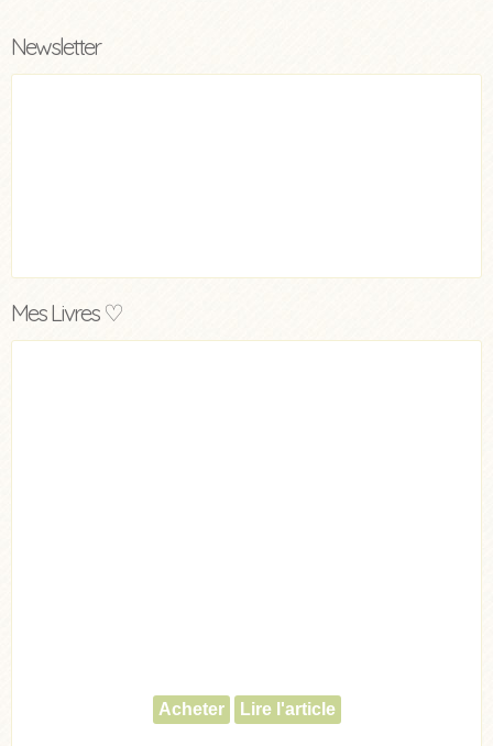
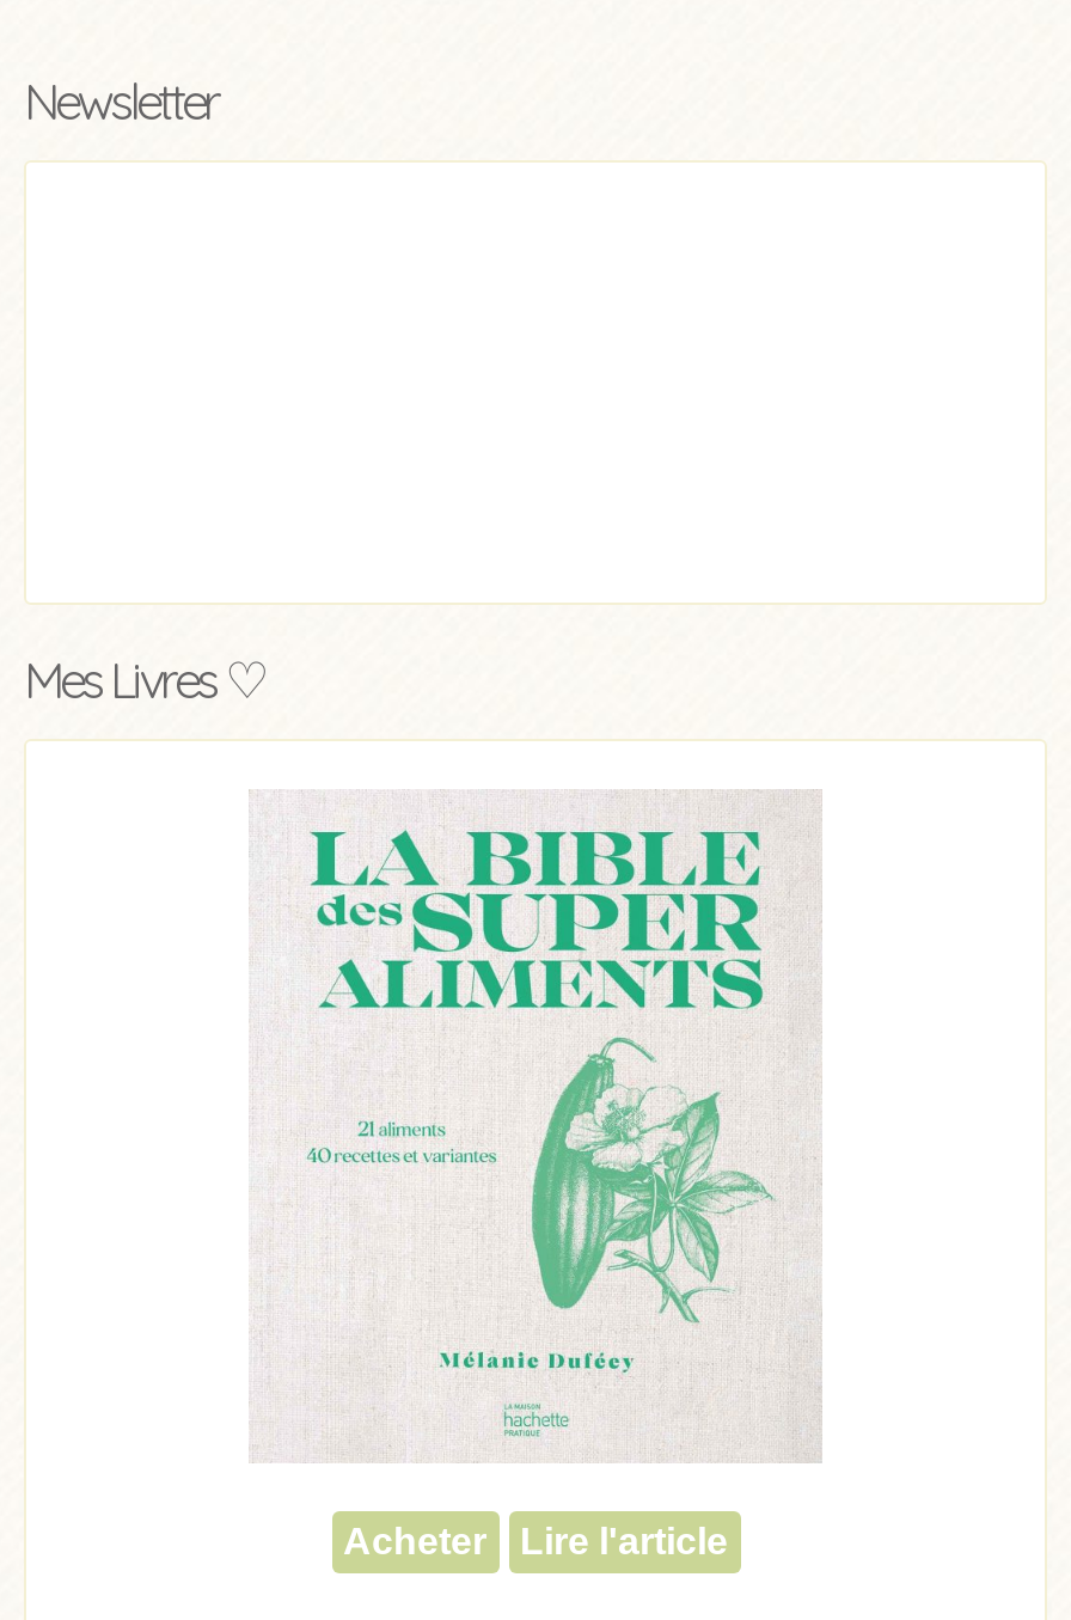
+ [image]
